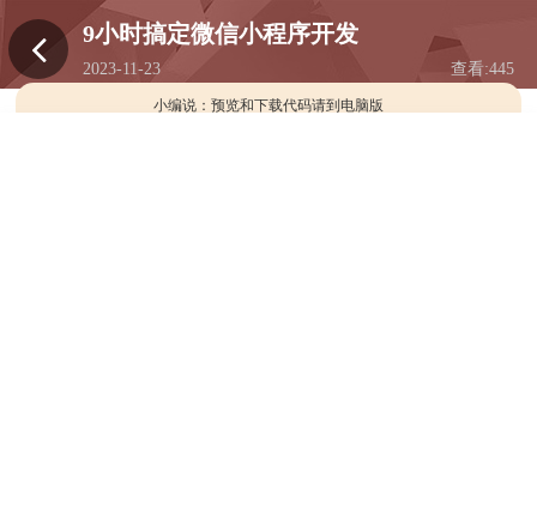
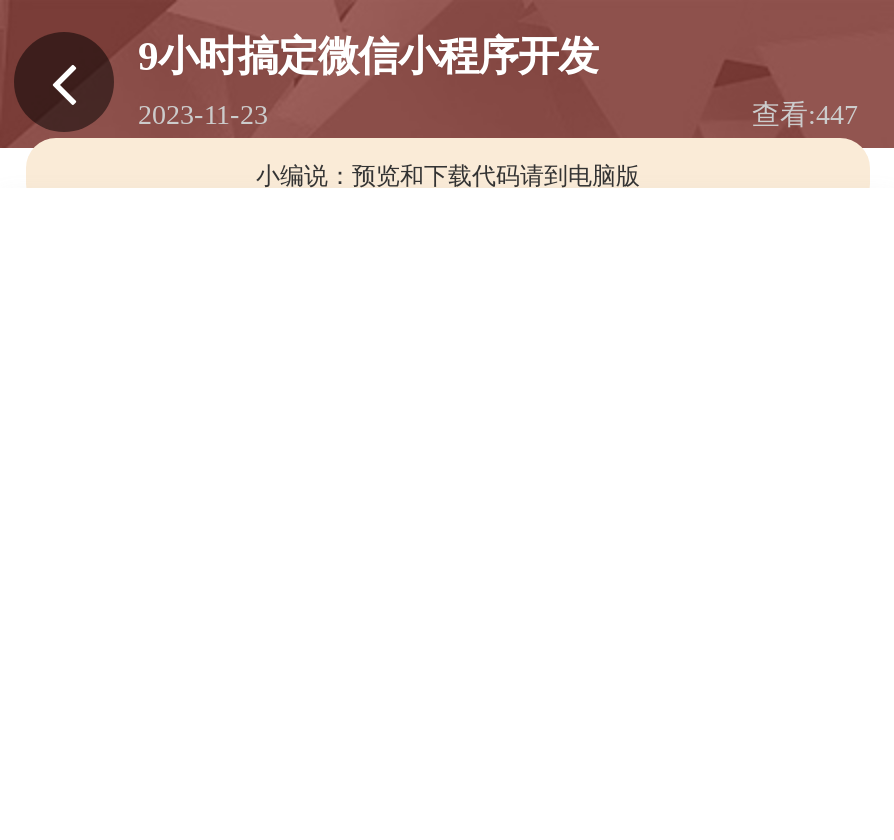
- 查看:445
+ 查看:447
